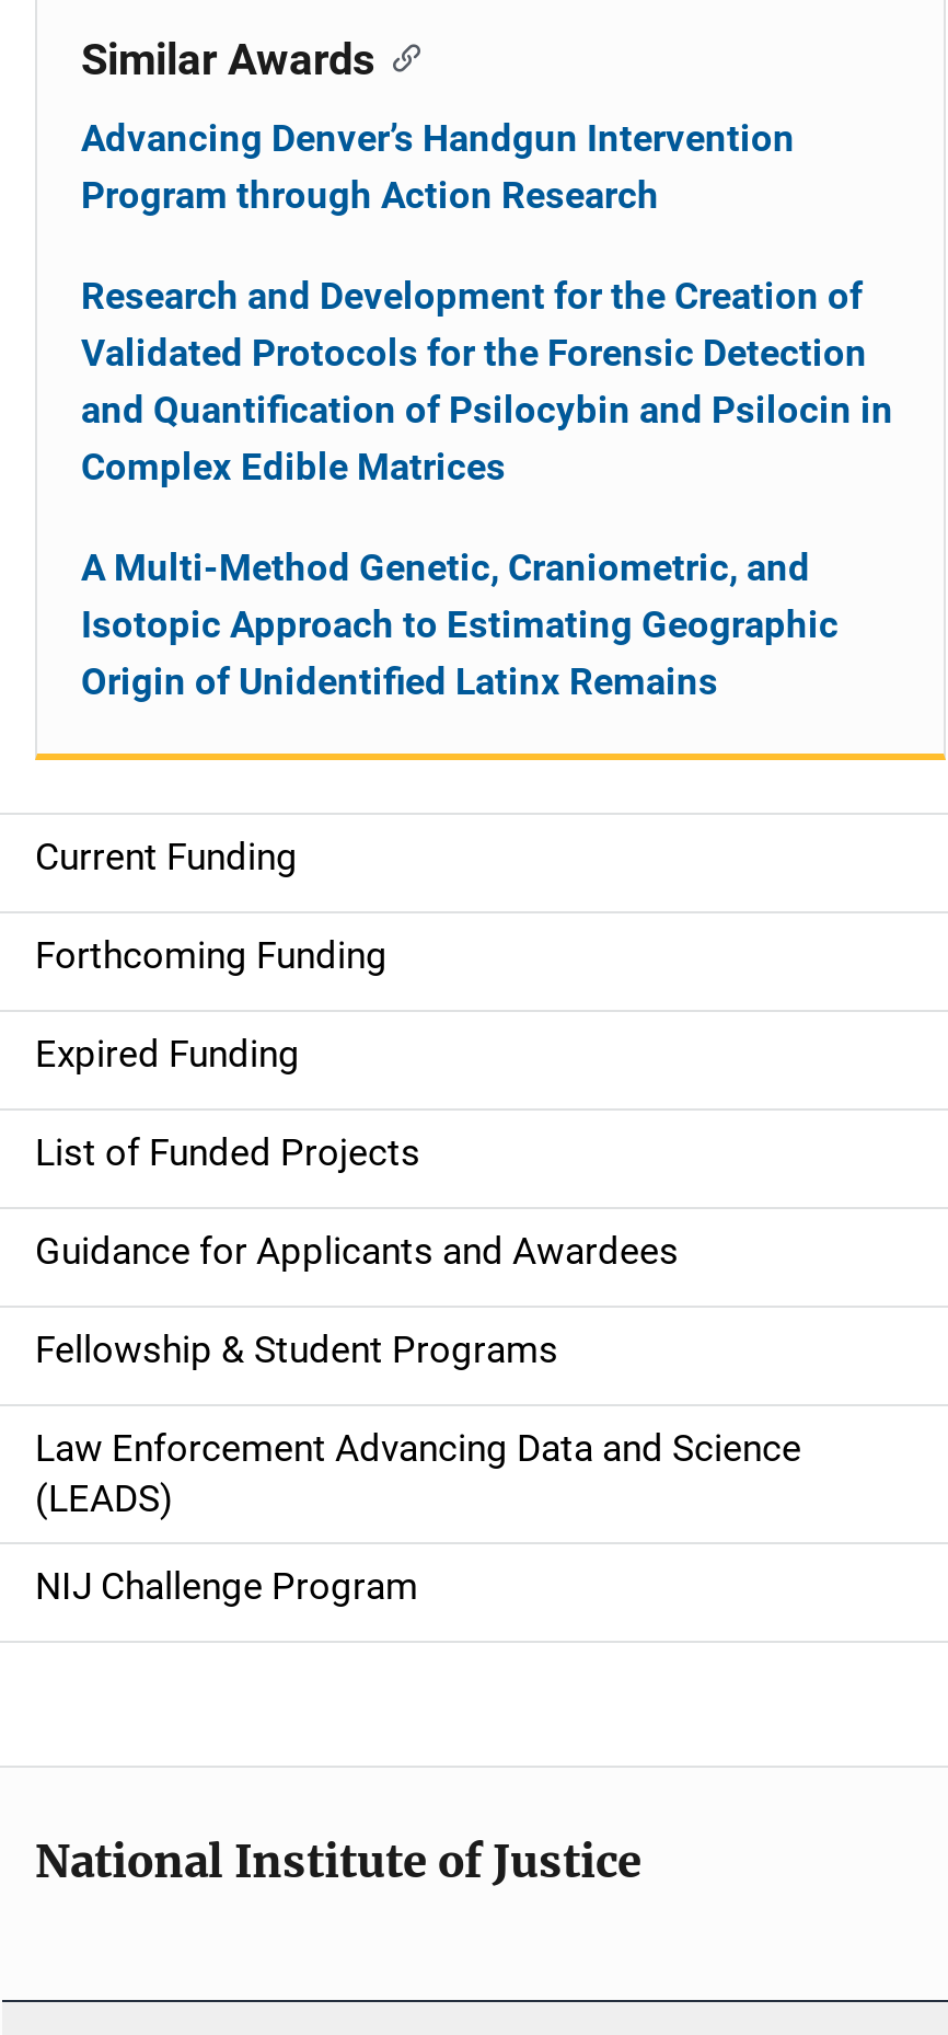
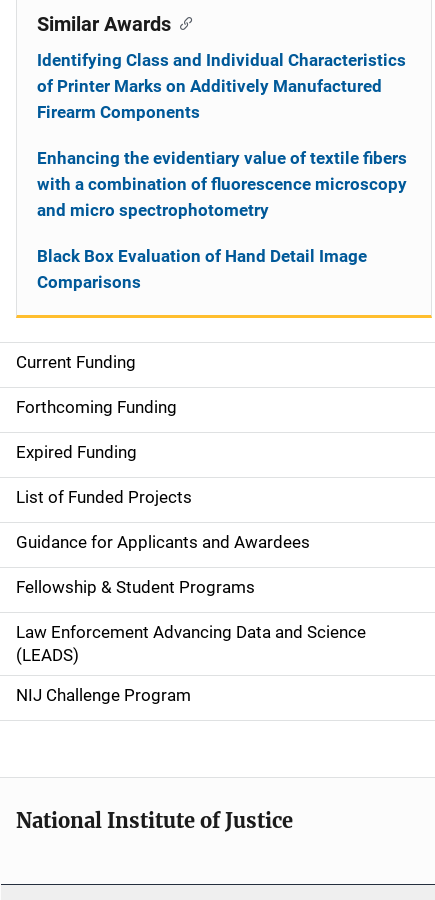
- Advancing Denver’s Handgun Intervention
- Program through Action Research
+ Identifying Class and Individual Characteristics
+ of Printer Marks on Additively Manufactured
+ Firearm Components

- Research and Development for the Creation of
- Validated Protocols for the Forensic Detection
- and Quantification of Psilocybin and Psilocin in
- Complex Edible Matrices
+ Enhancing the evidentiary value of textile fibers
+ with a combination of fluorescence microscopy
+ and micro spectrophotometry

- A Multi-Method Genetic, Craniometric, and
- Isotopic Approach to Estimating Geographic
- Origin of Unidentified Latinx Remains
+ Black Box Evaluation of Hand Detail Image
+ Comparisons
